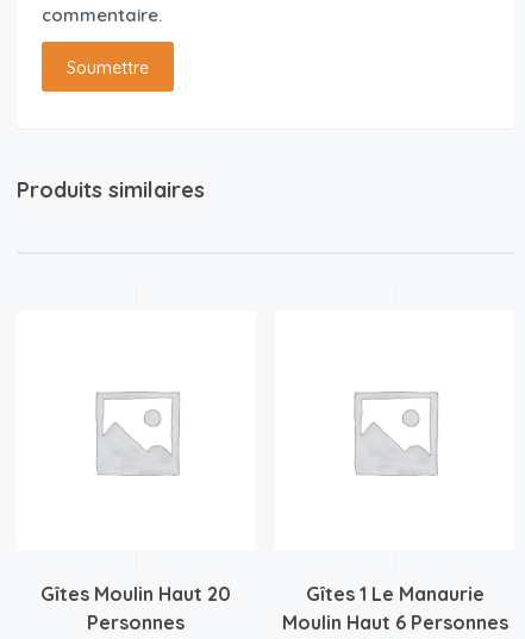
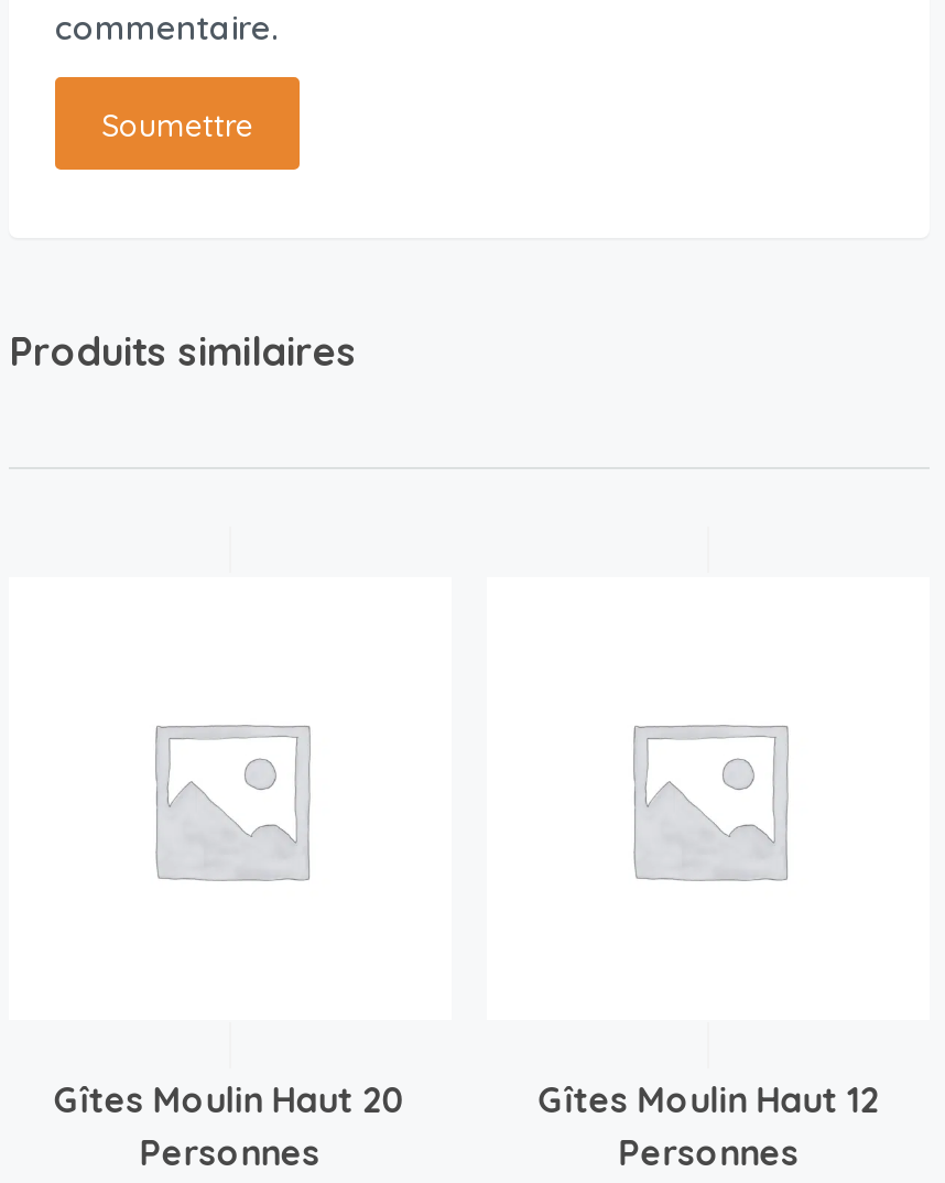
- Gîtes 1 Le Manaurie
- Moulin Haut 6 Personnes
+ Gîtes Moulin Haut 12
+ Personnes
